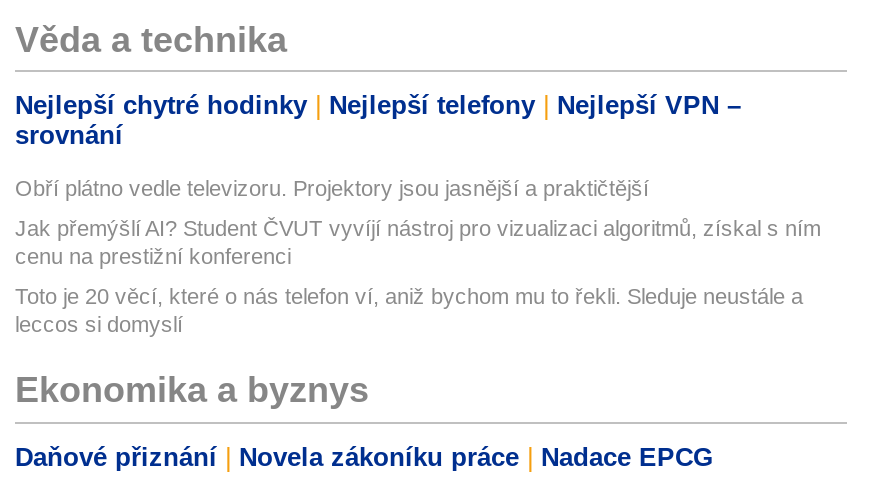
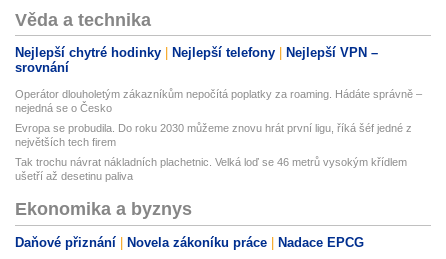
- Obří plátno vedle televizoru. Projektory jsou jasnější a praktičtější
+ Operátor dlouholetým zákazníkům nepočítá poplatky za roaming. Hádáte správně –
+ nejedná se o Česko

- Jak přemýšlí AI? Student ČVUT vyvíjí nástroj pro vizualizaci algoritmů, získal s ním
- cenu na prestižní konferenci
+ Evropa se probudila. Do roku 2030 můžeme znovu hrát první ligu, říká šéf jedné z
+ největších tech firem

- Toto je 20 věcí, které o nás telefon ví, aniž bychom mu to řekli. Sleduje neustále a
- leccos si domyslí
+ Tak trochu návrat nákladních plachetnic. Velká loď se 46 metrů vysokým křídlem
+ ušetří až desetinu paliva
